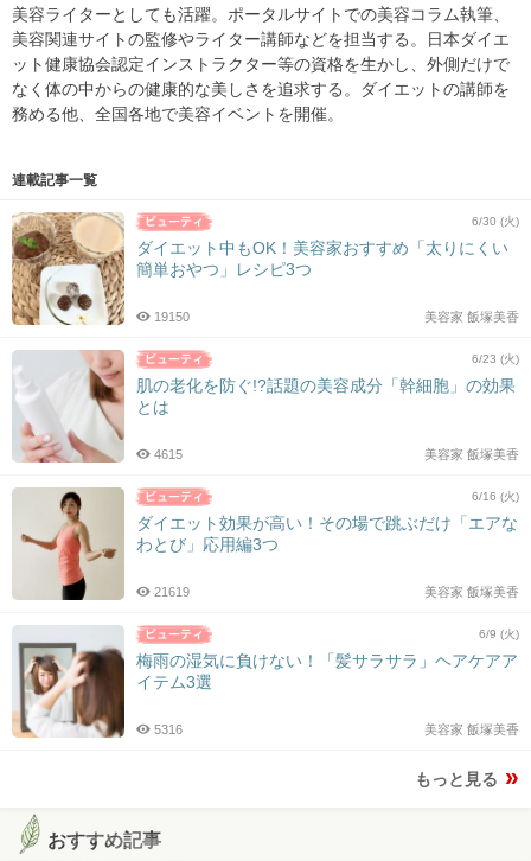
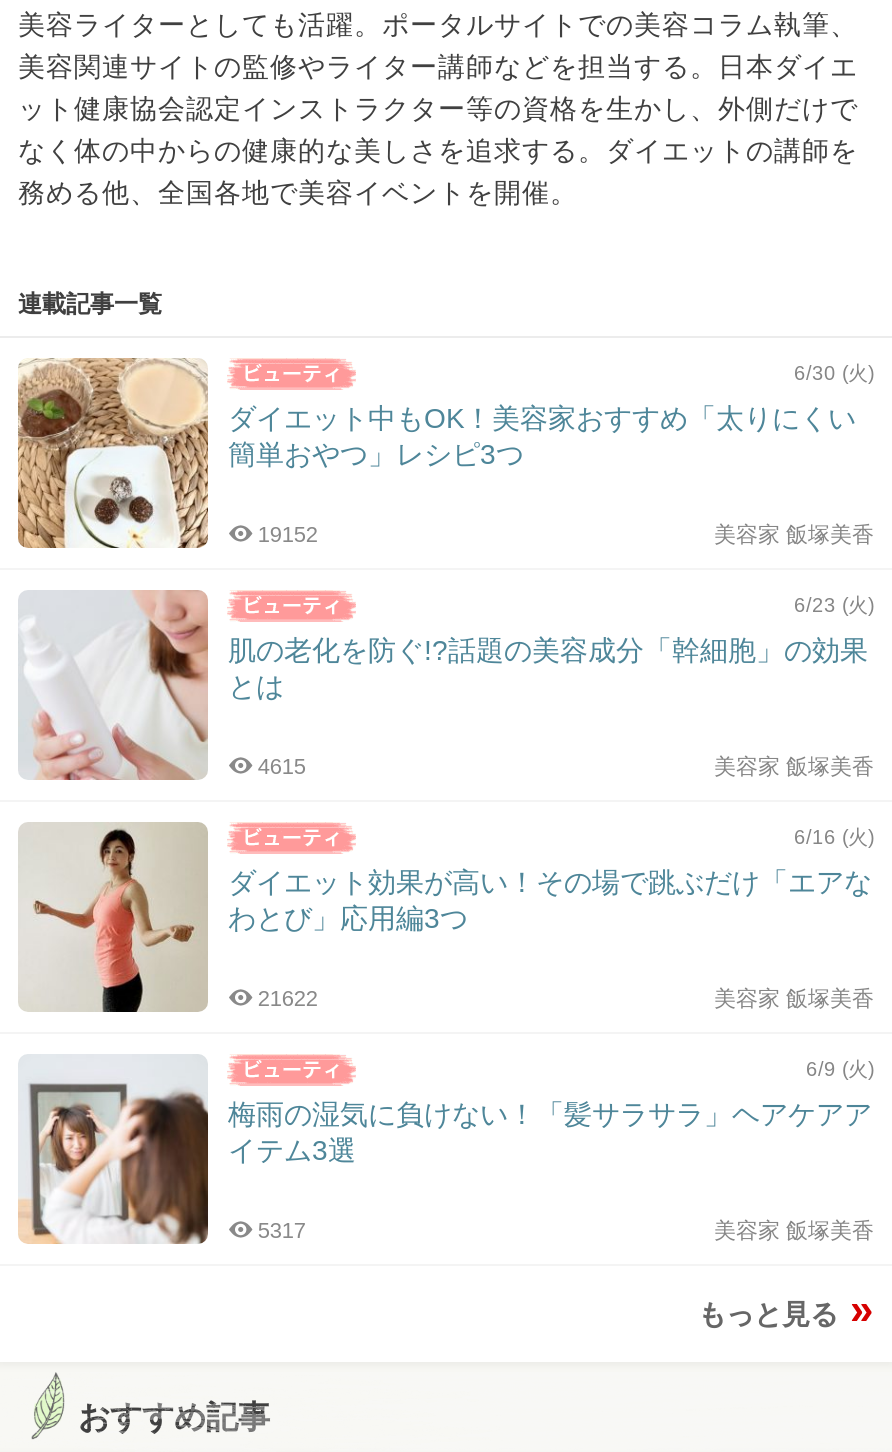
- 19150
+ 19152

- 21619
+ 21622

- 5316
+ 5317
